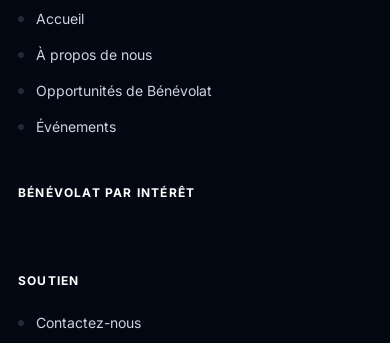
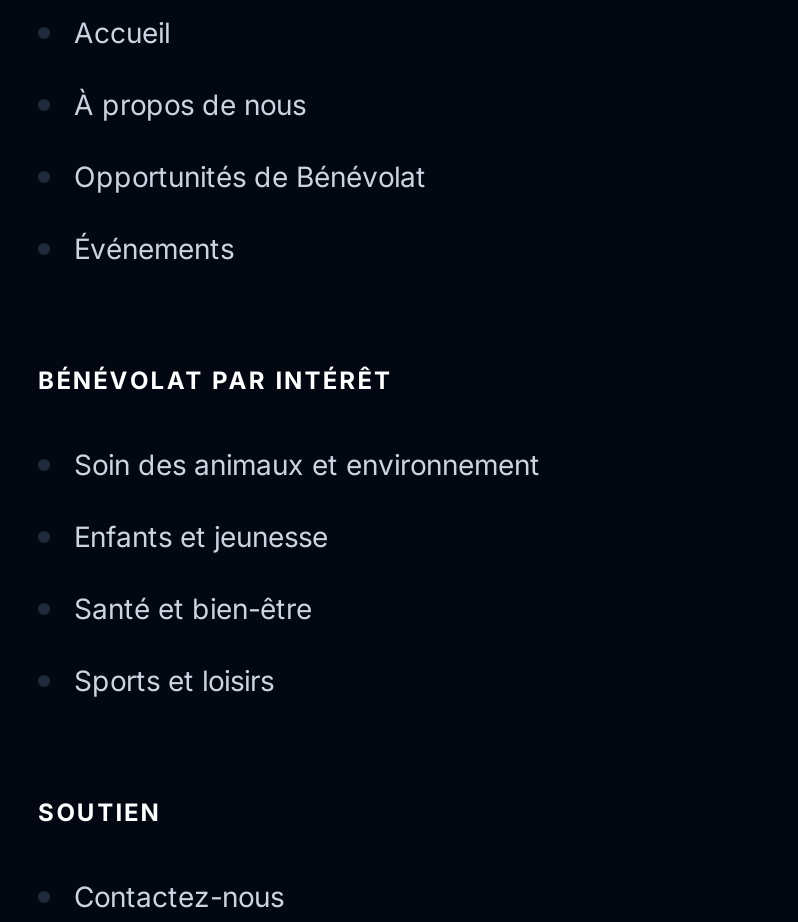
+ Soin des animaux et environnement
+ Enfants et jeunesse
+ Santé et bien-être
+ Sports et loisirs
